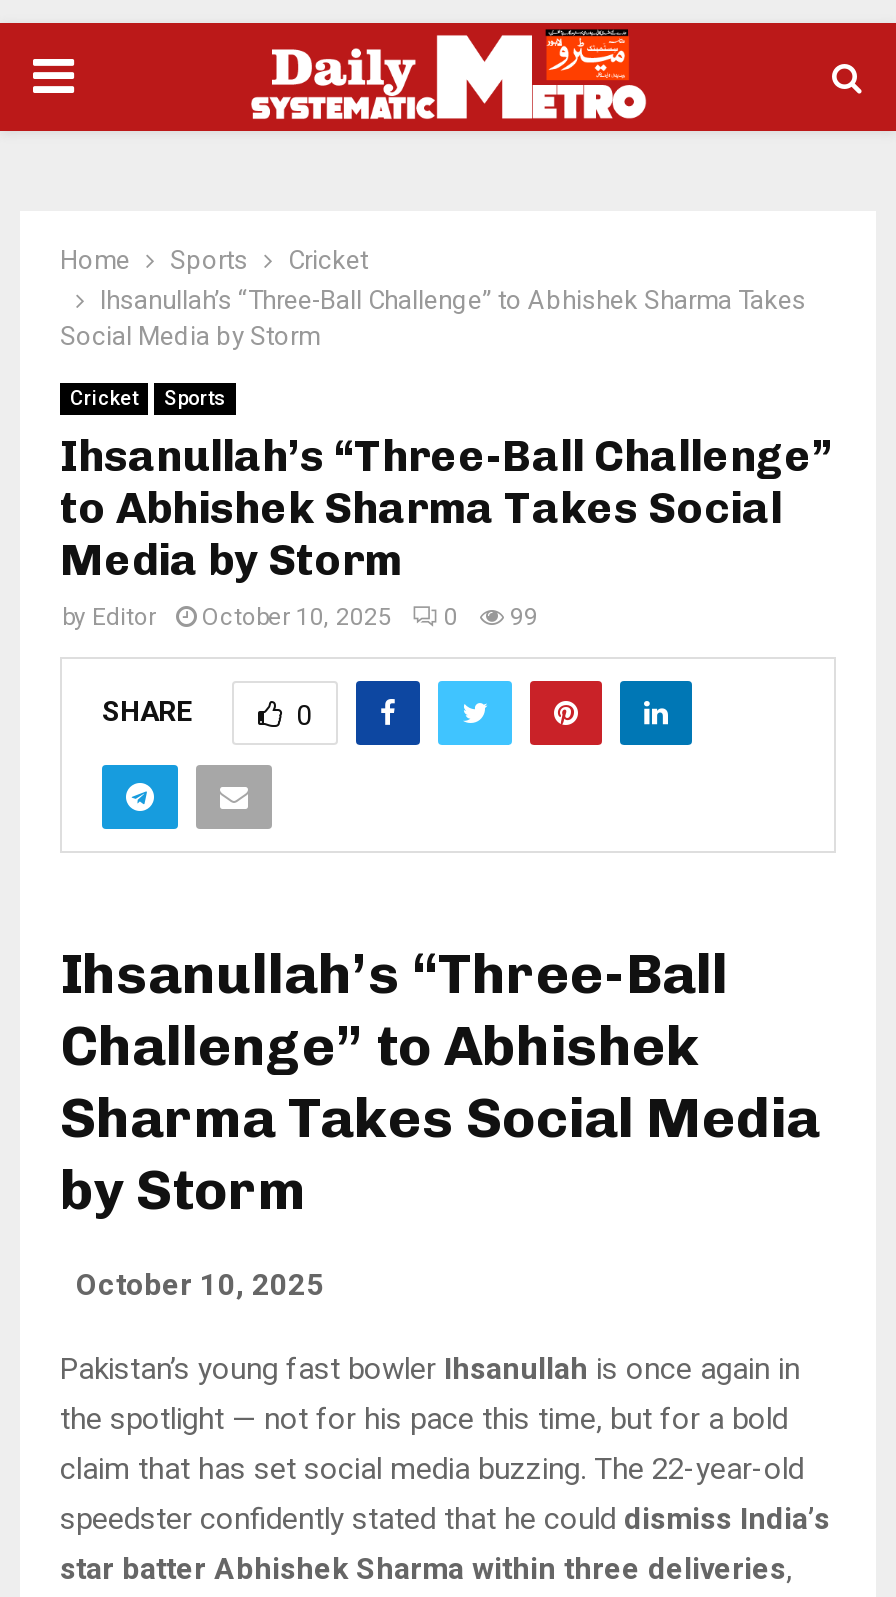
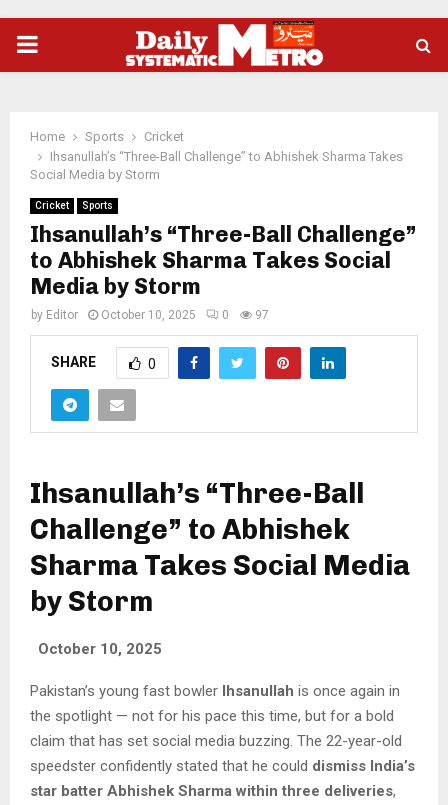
- by Editor October 10, 2025 0 99
+ by Editor October 10, 2025 0 97
